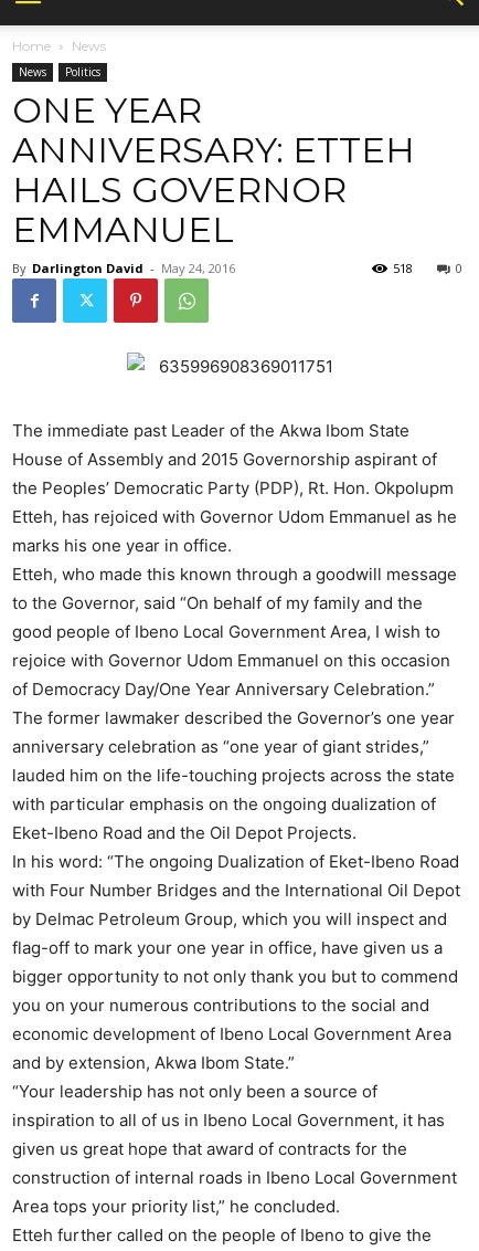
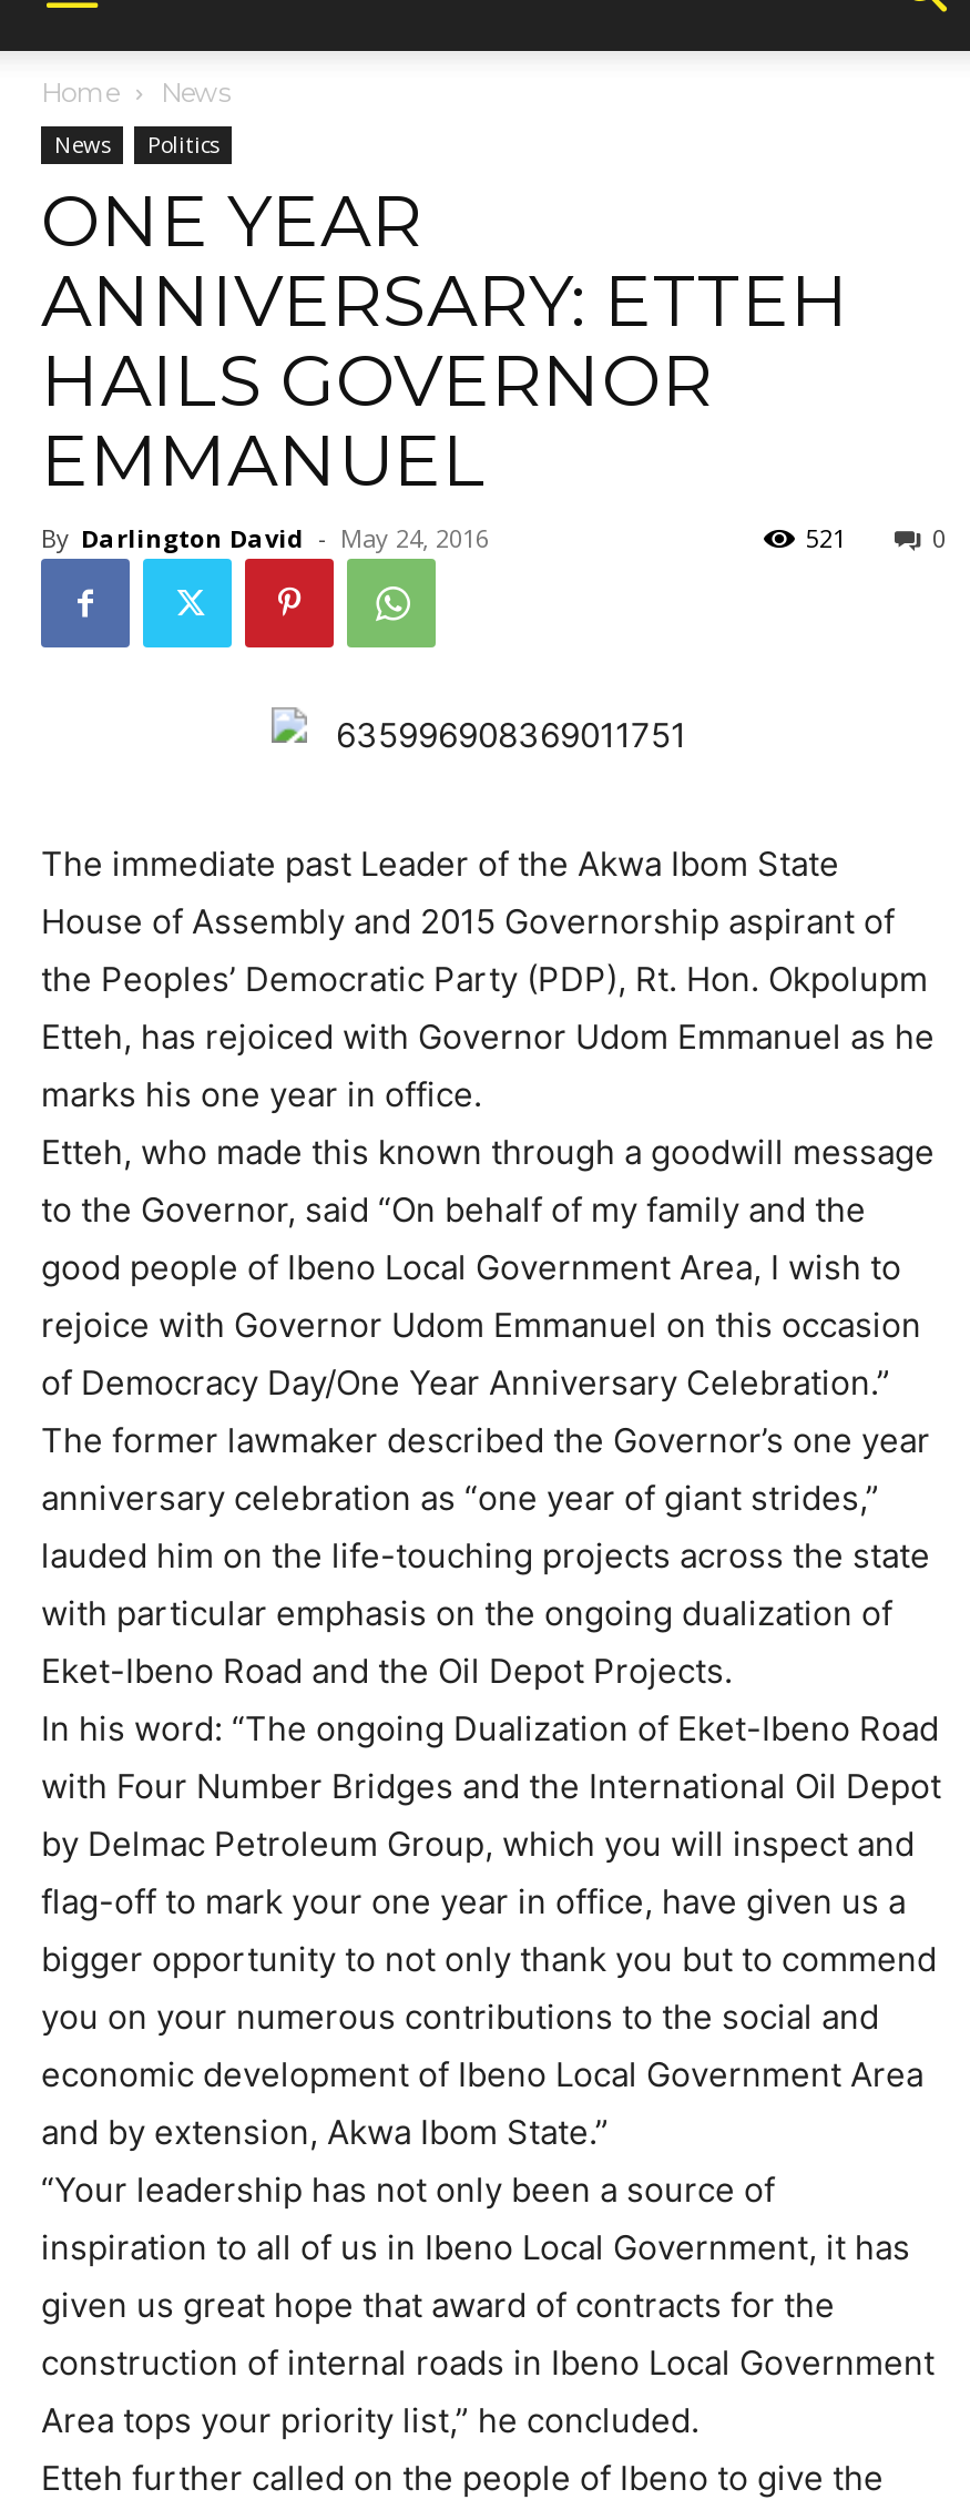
- 518
+ 521
